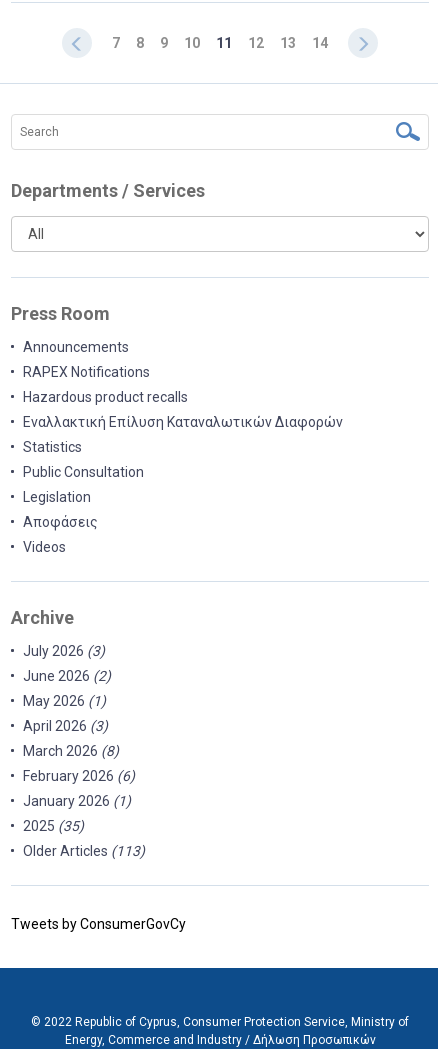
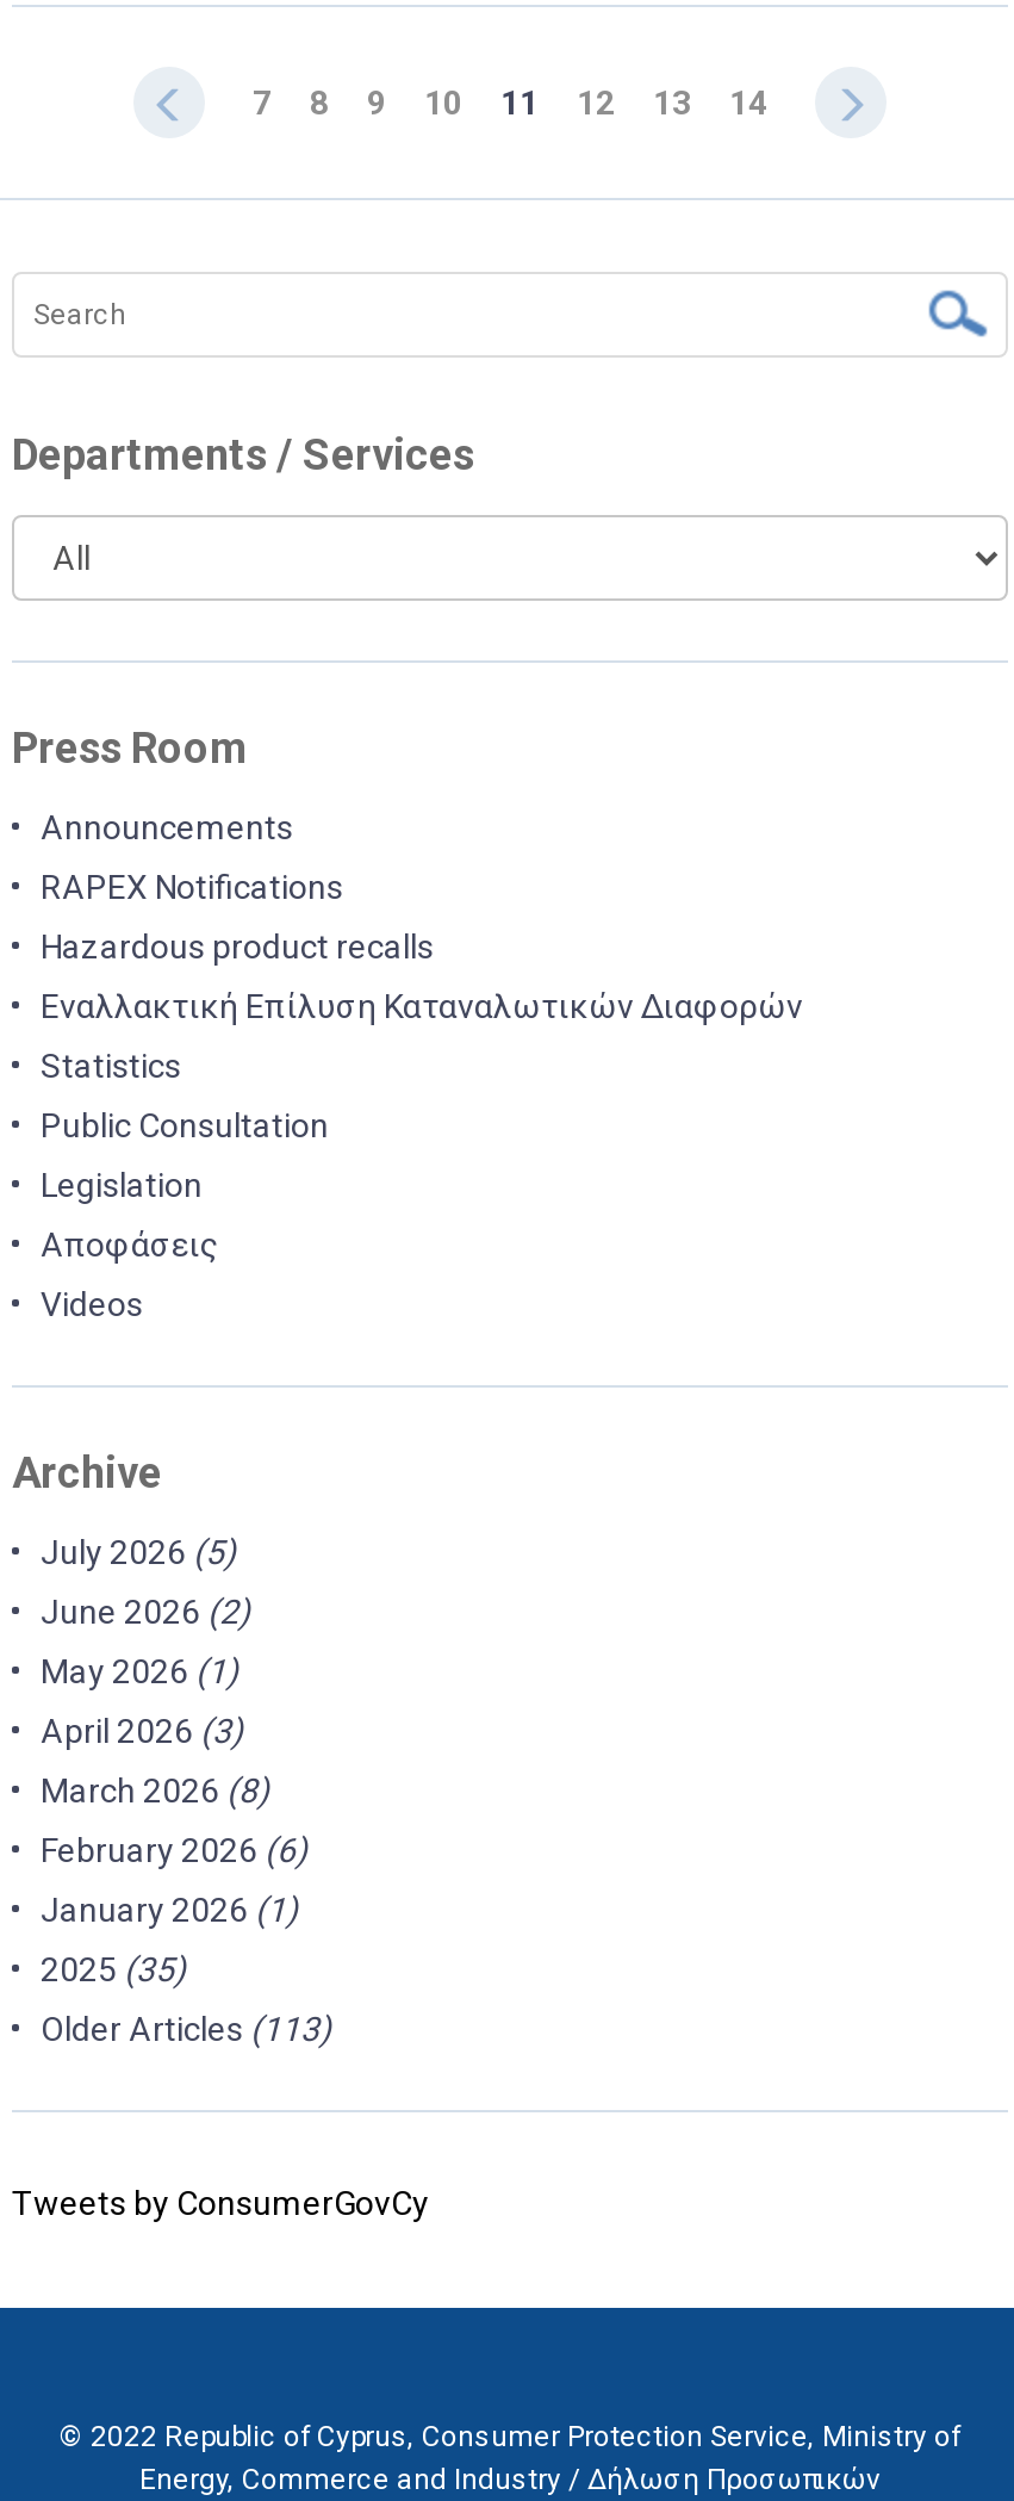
- July 2026 (3)
+ July 2026 (5)
